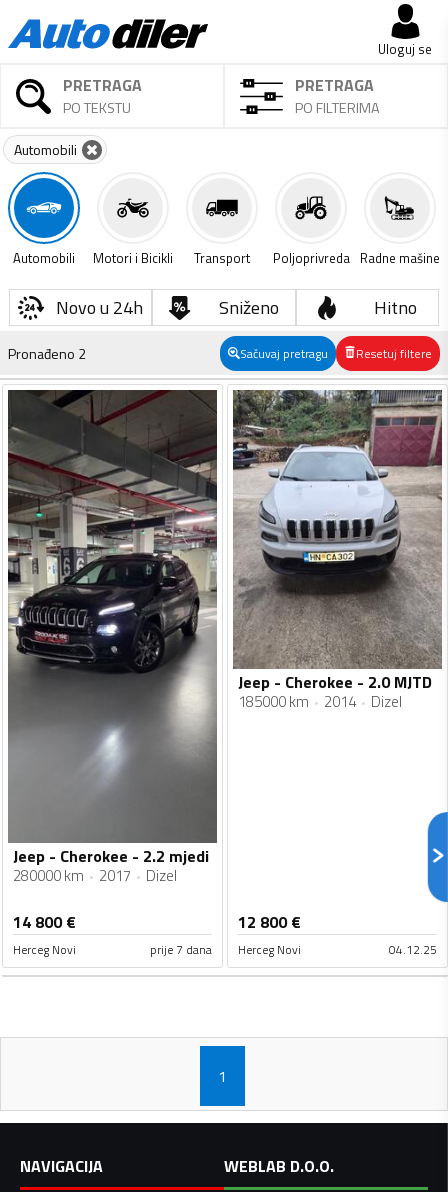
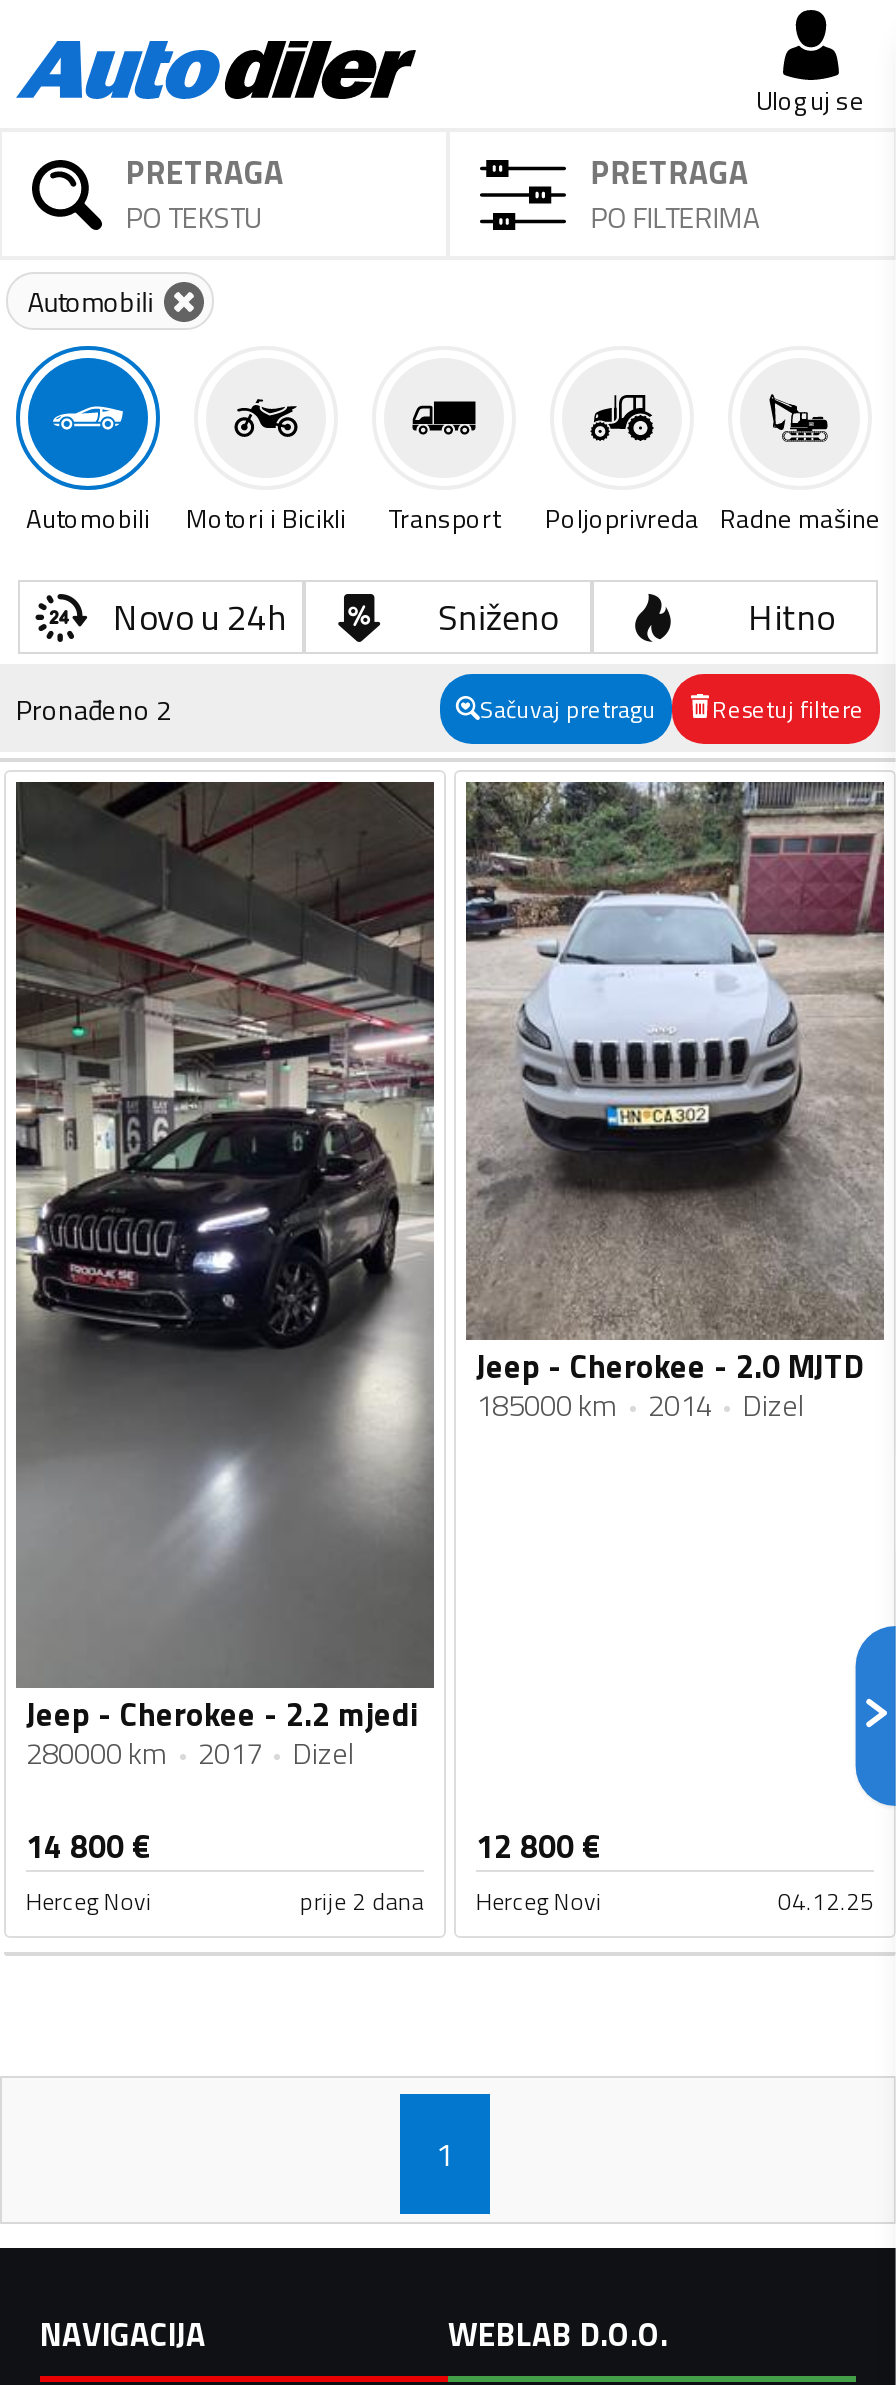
- prije 7 dana Herceg Novi
+ prije 2 dana Herceg Novi
